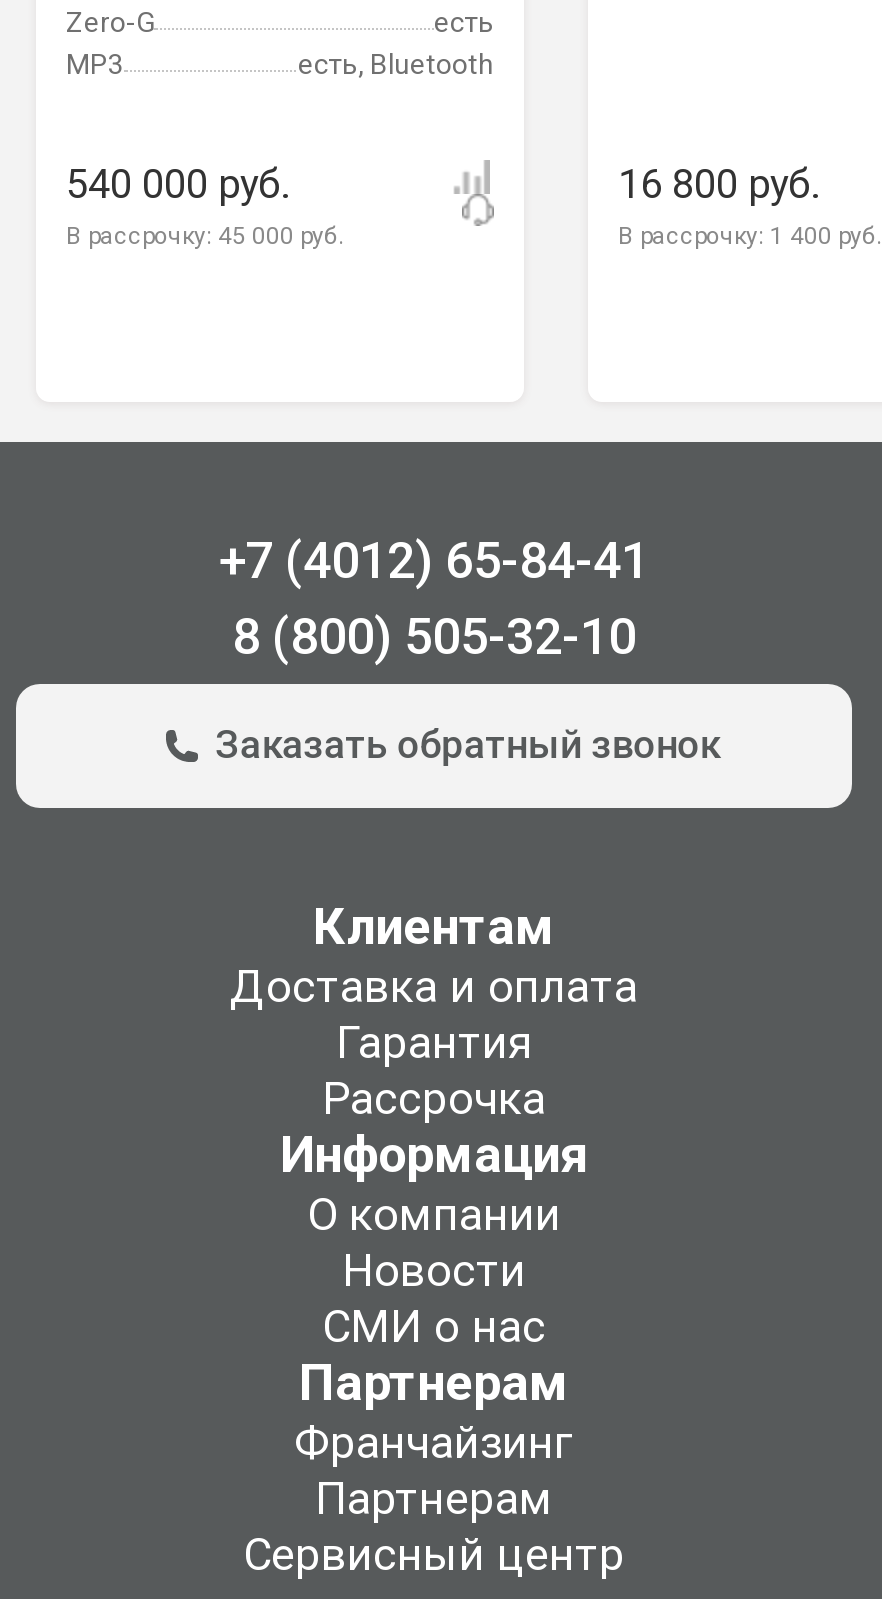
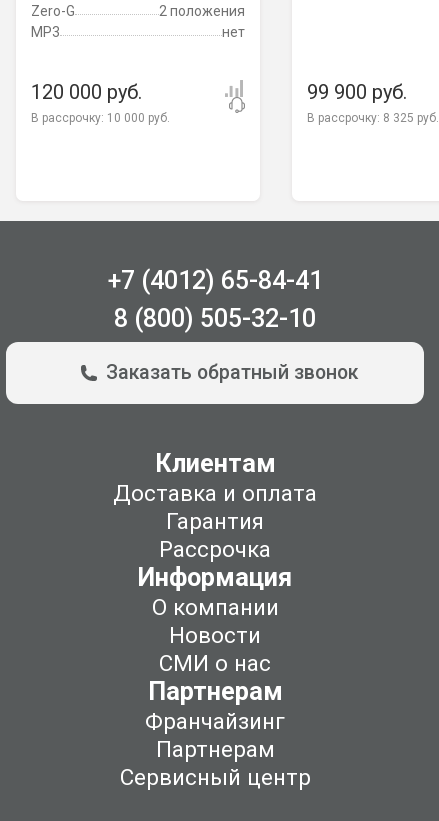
- есть
+ 2 положения

- есть, Bluetooth
+ нет

- 540 000 руб.
- В рассрочку: 45 000 руб.
+ 120 000 руб.
+ В рассрочку: 10 000 руб.

- 16 800 руб.
- В рассрочку: 1 400 руб.
+ 99 900 руб.
+ В рассрочку: 8 325 руб.
